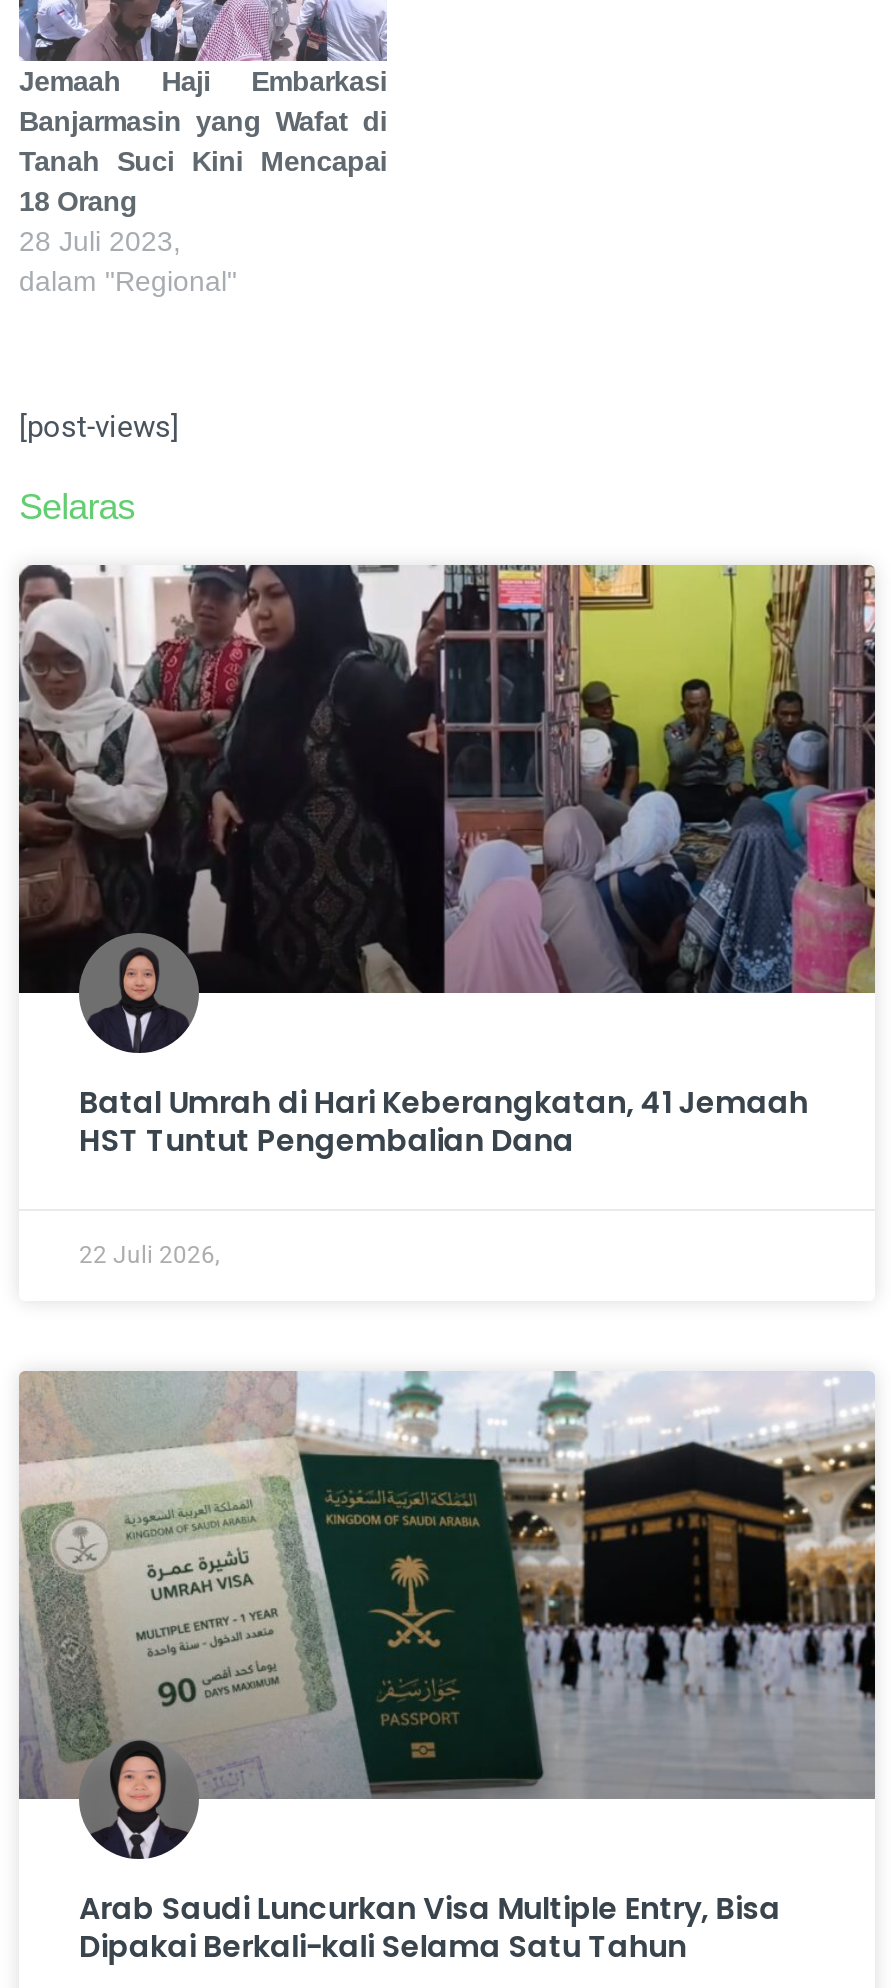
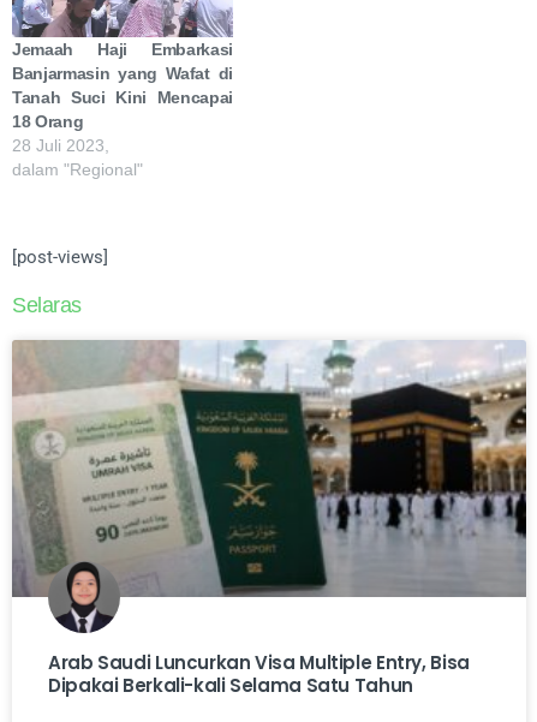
- [image]
- Batal Umrah di Hari Keberangkatan, 41 Jemaah
- HST Tuntut Pengembalian Dana
- 22 Juli 2026,
